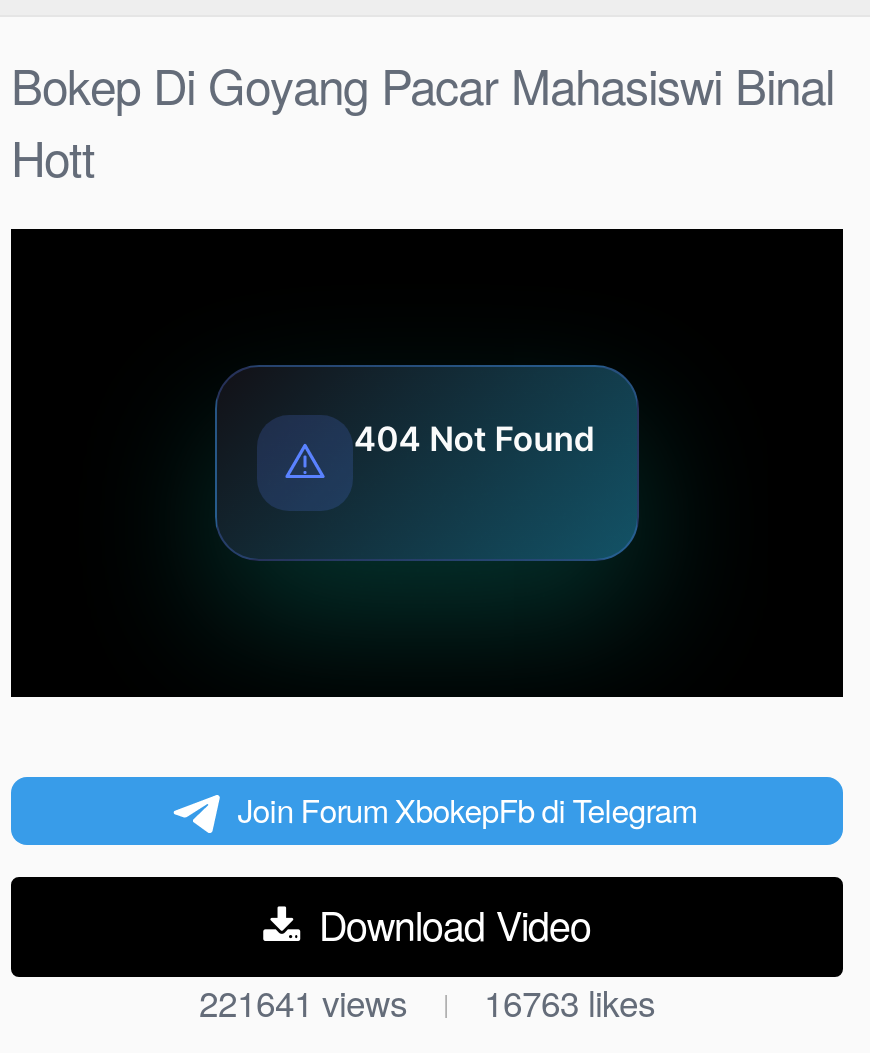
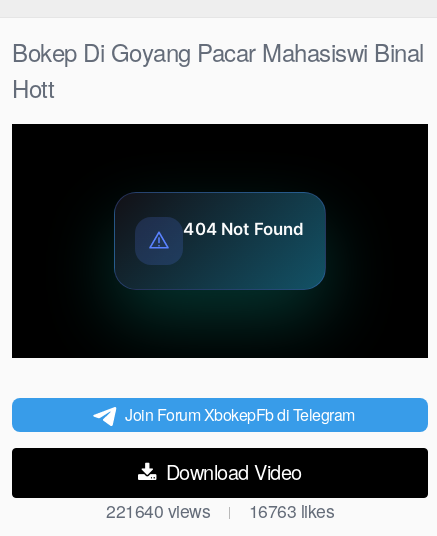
- 221641views
+ 221640views
